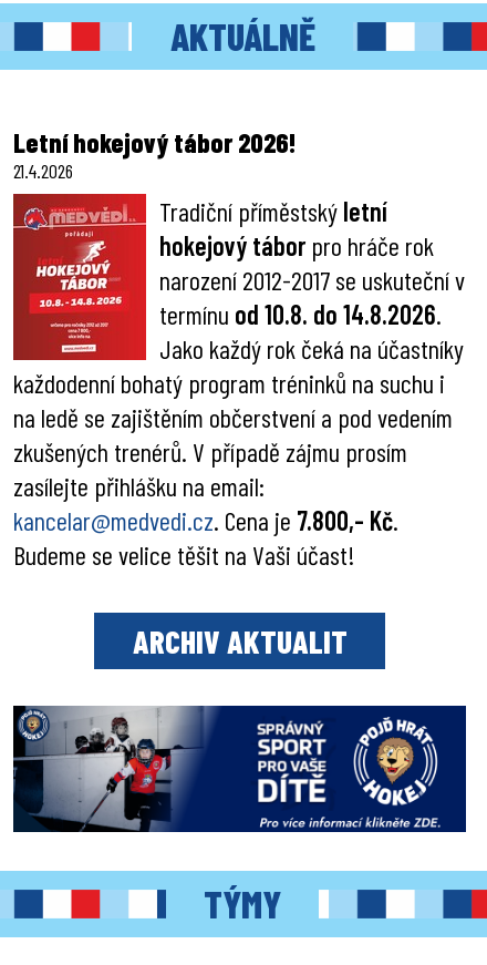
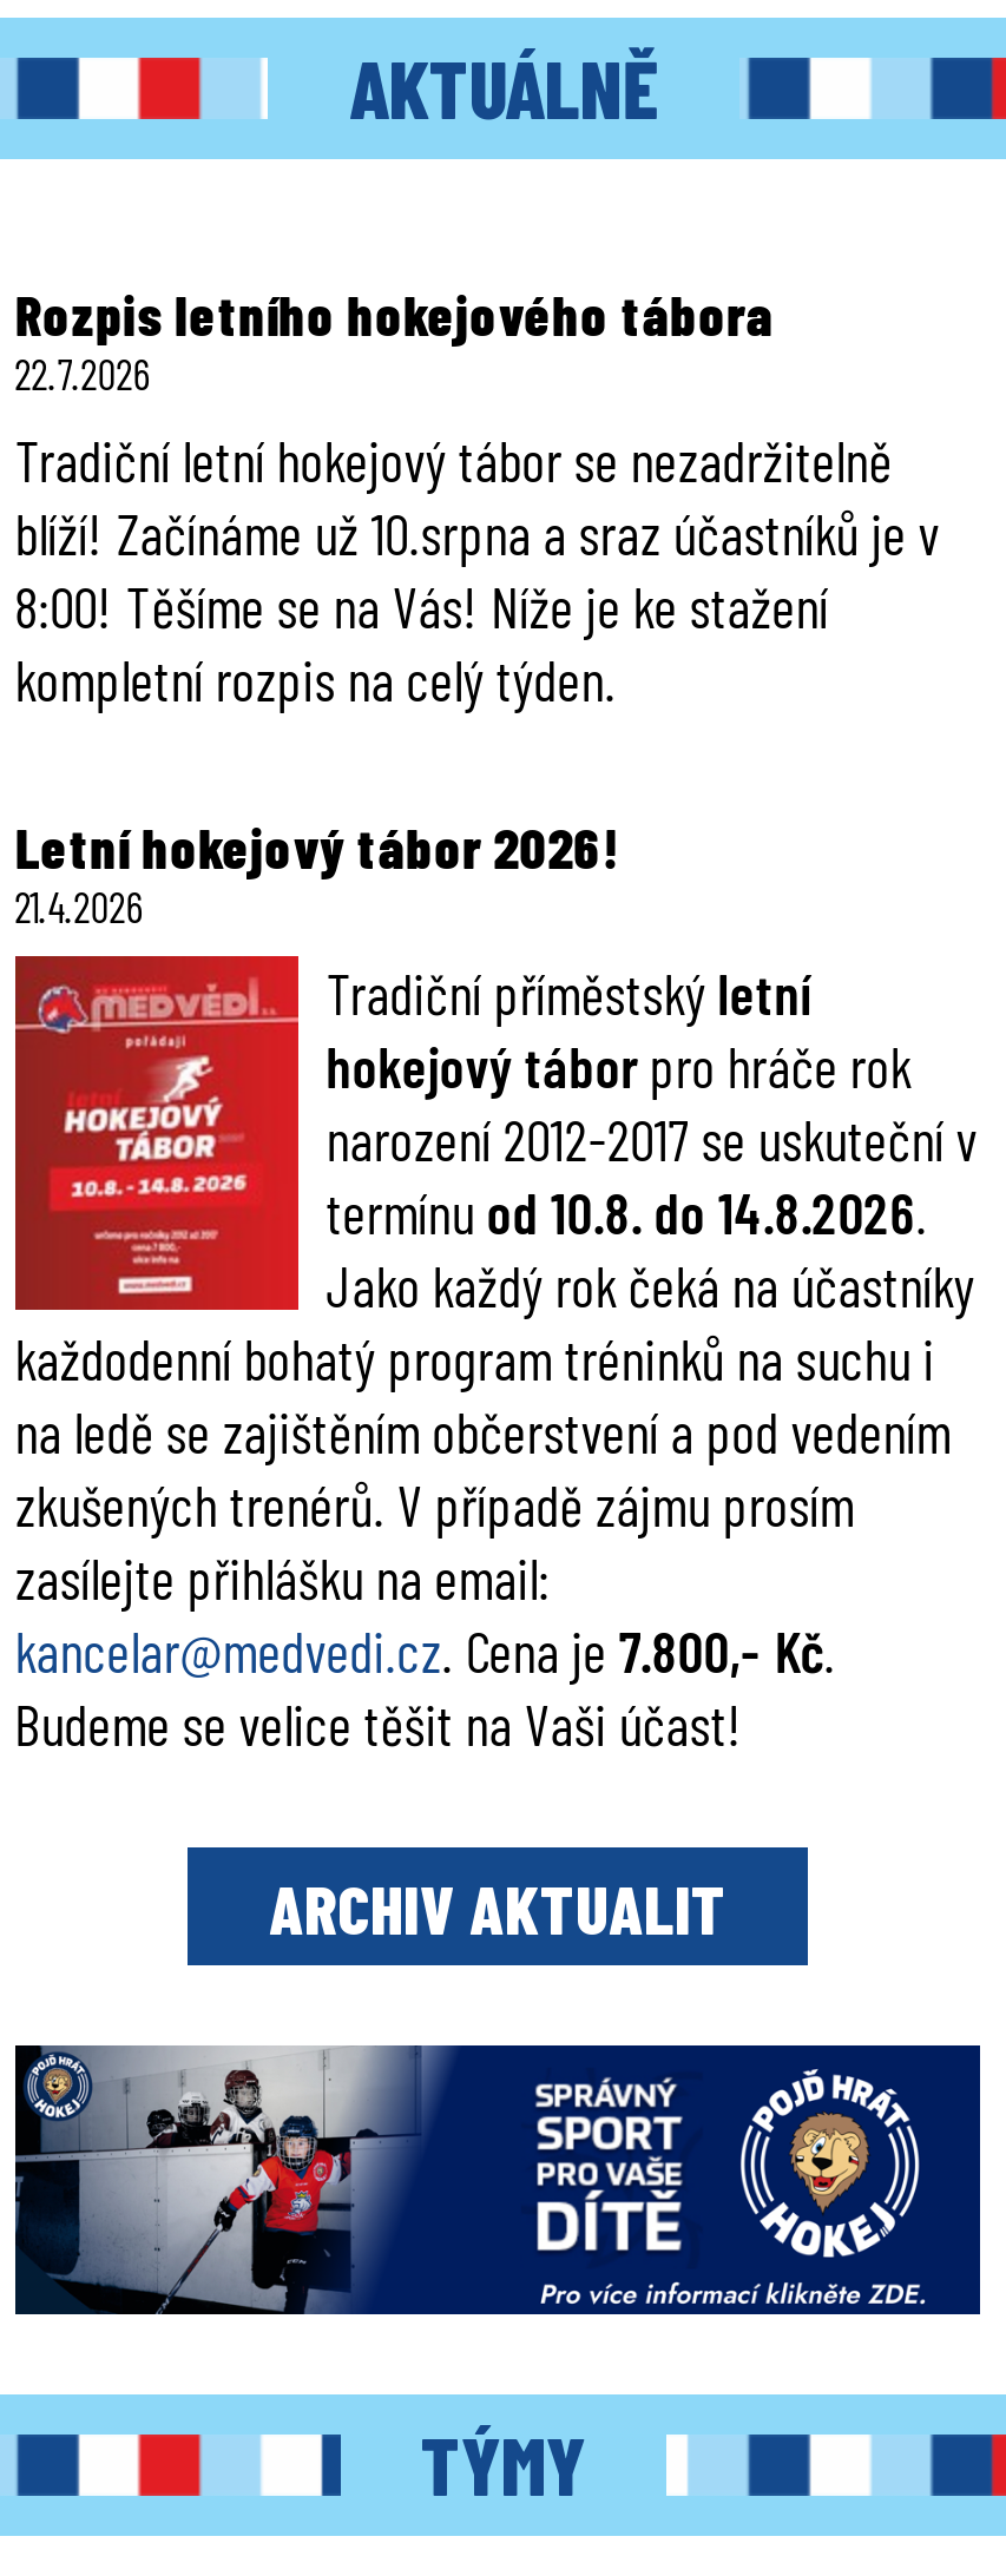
+ 22.7.2026

+ Rozpis letního hokejového tábora
+ Tradiční letní hokejový tábor se nezadržitelně
+ blíží! Začínáme už 10.srpna a sraz účastníků je v
+ 8:00! Těšíme se na Vás! Níže je ke stažení
+ kompletní rozpis na celý týden.
